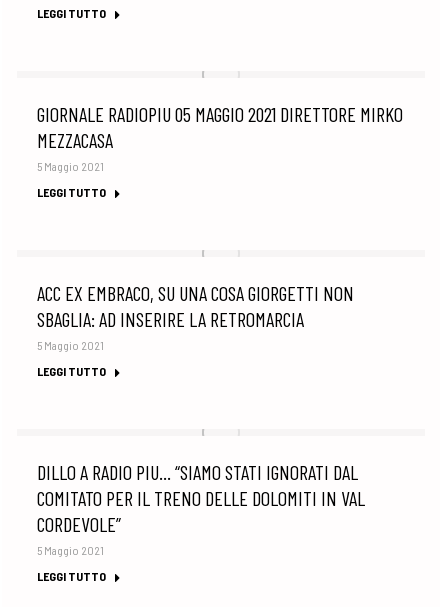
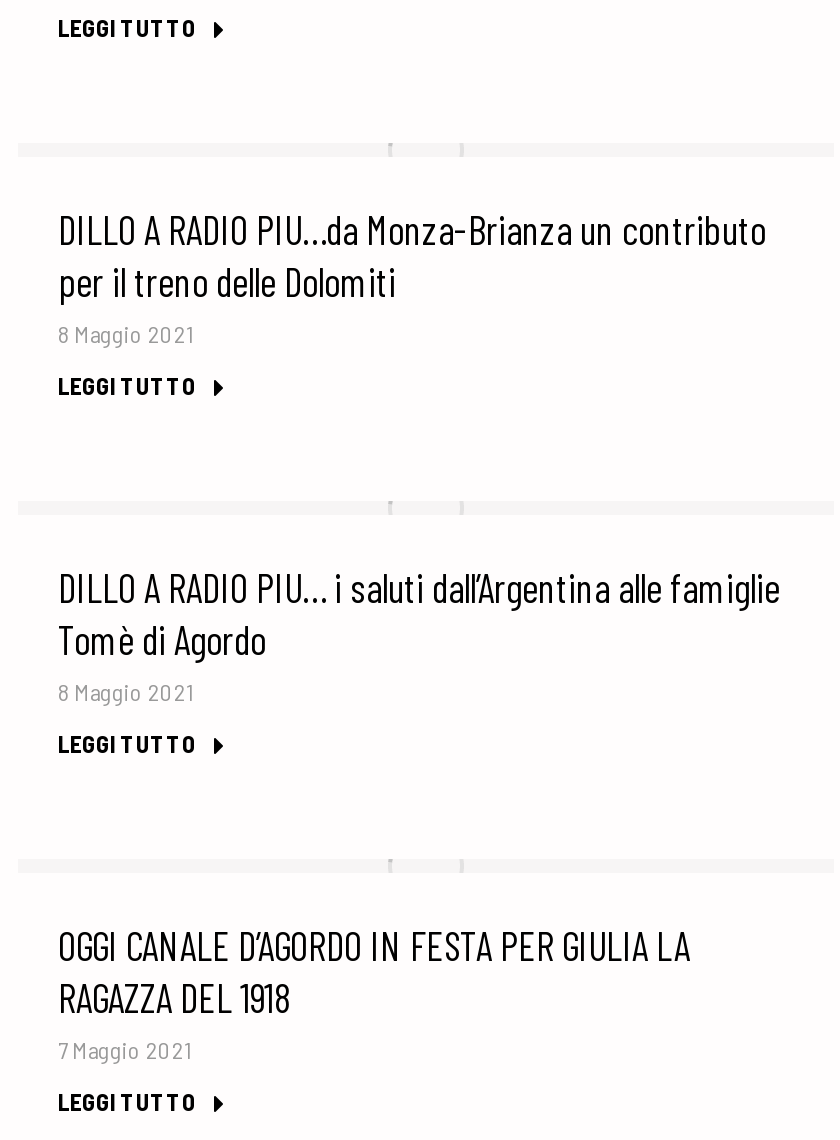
- GIORNALE RADIOPIU 05 MAGGIO 2021 DIRETTORE MIRKO
- MEZZACASA
- 5 Maggio 2021
+ DILLO A RADIO PIU…da Monza-Brianza un contributo
+ per il treno delle Dolomiti
+ 8 Maggio 2021

- ACC EX EMBRACO, SU UNA COSA GIORGETTI NON
- SBAGLIA: AD INSERIRE LA RETROMARCIA
- 5 Maggio 2021
+ DILLO A RADIO PIU… i saluti dall’Argentina alle famiglie
+ Tomè di Agordo
+ 8 Maggio 2021

- DILLO A RADIO PIU… “SIAMO STATI IGNORATI DAL
- COMITATO PER IL TRENO DELLE DOLOMITI IN VAL
- CORDEVOLE”
- 5 Maggio 2021
+ OGGI CANALE D’AGORDO IN FESTA PER GIULIA LA
+ RAGAZZA DEL 1918
+ 7 Maggio 2021
